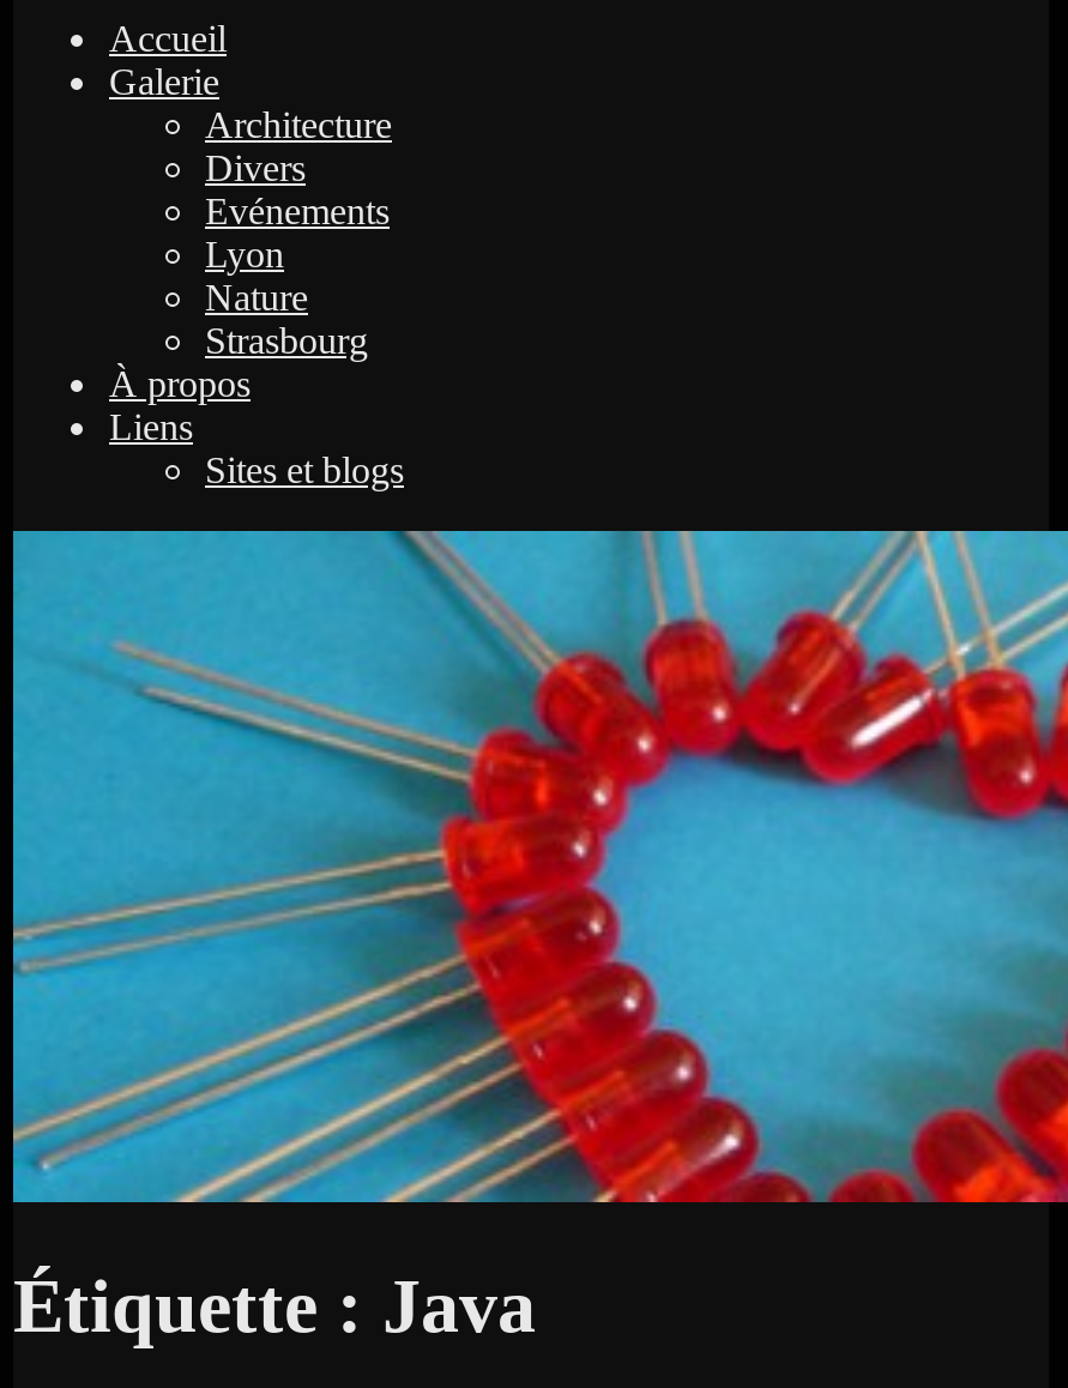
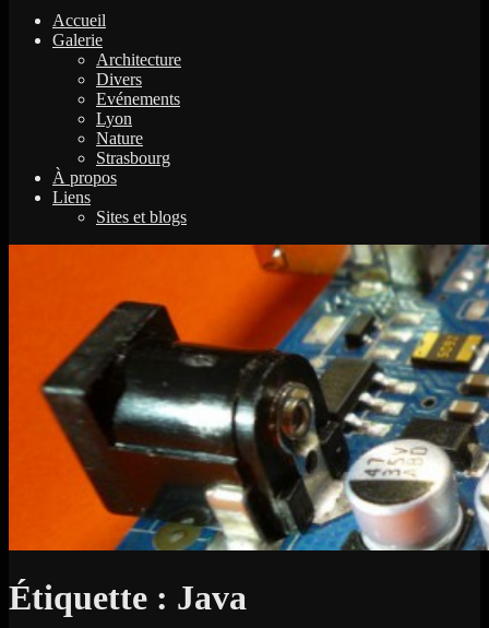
- [image]
+ [image]
